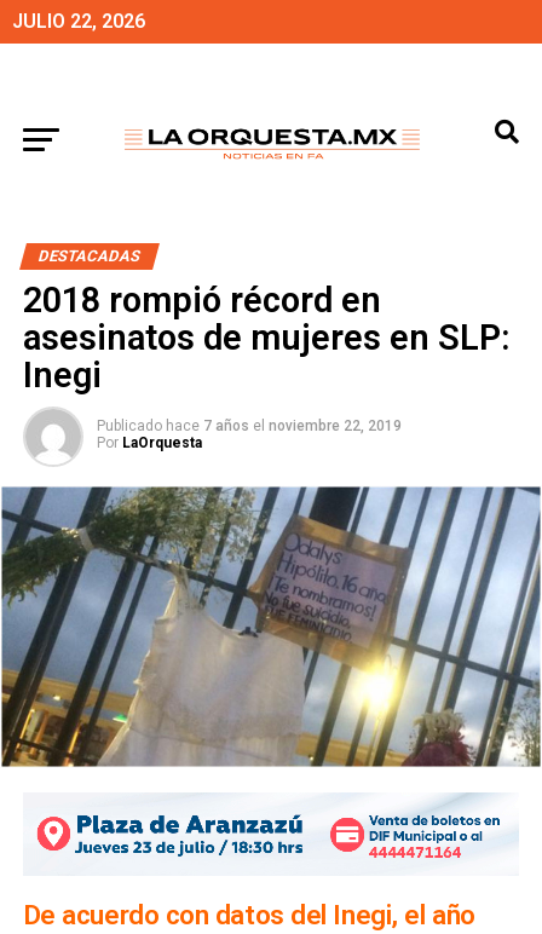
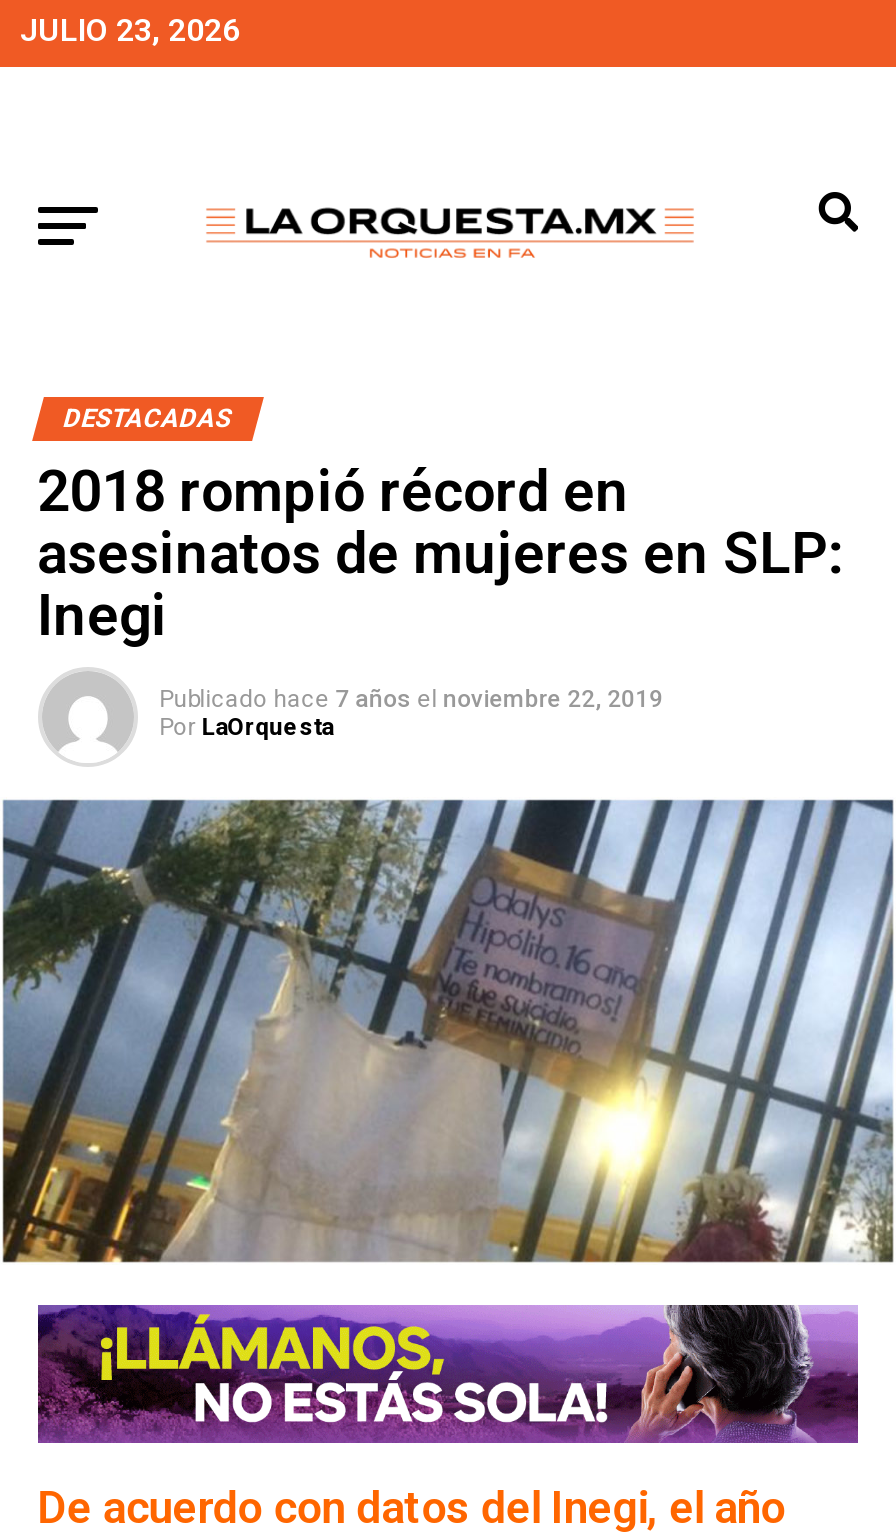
- JULIO 22, 2026
+ JULIO 23, 2026

- [image]
+ [image]
